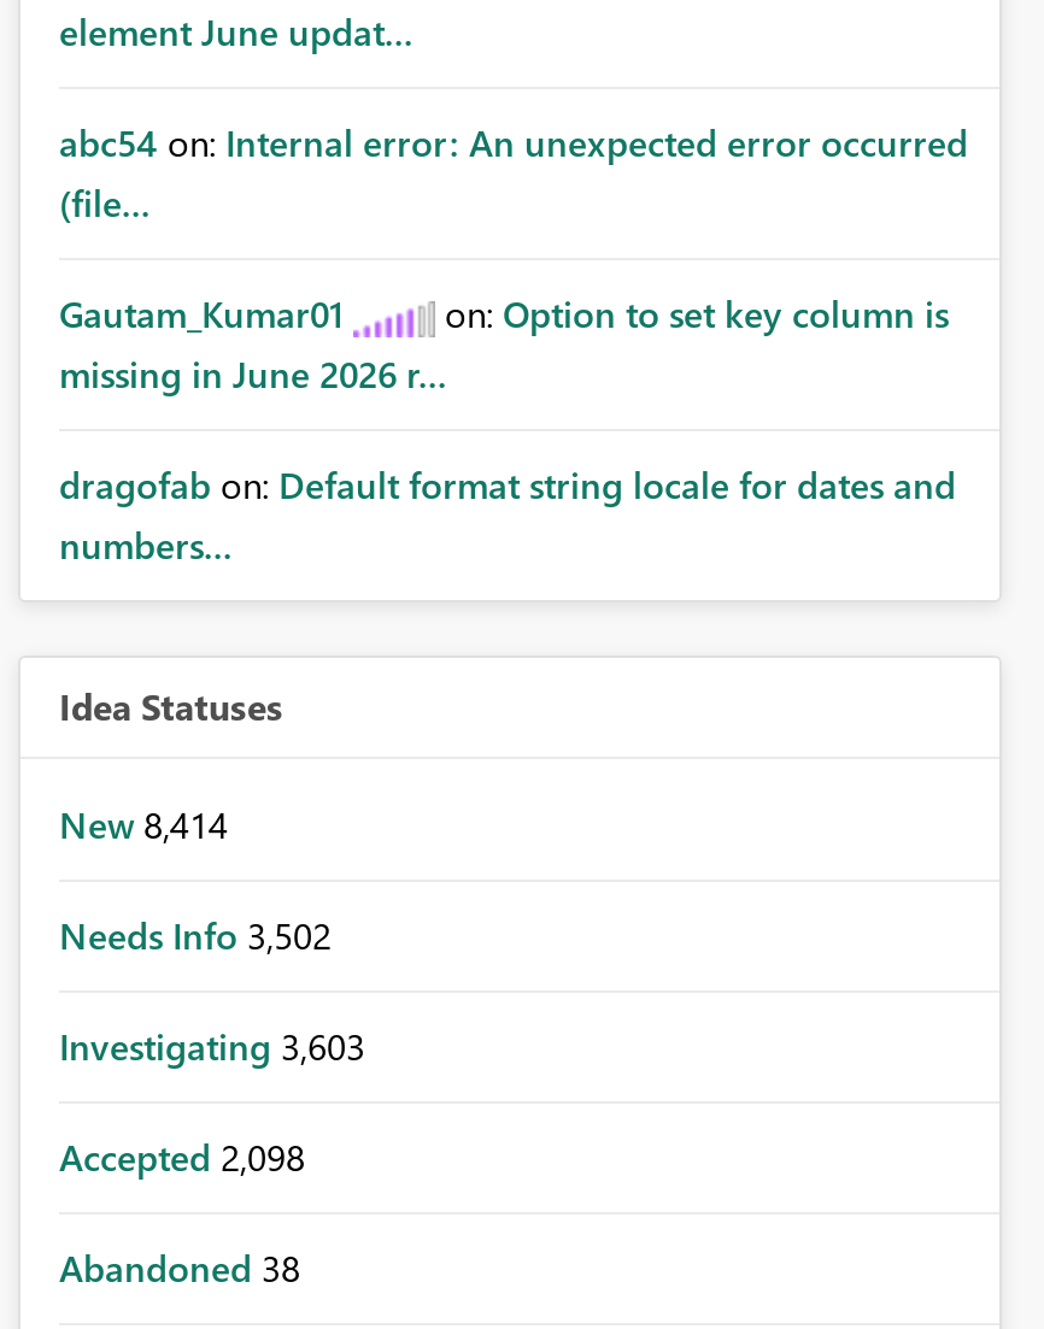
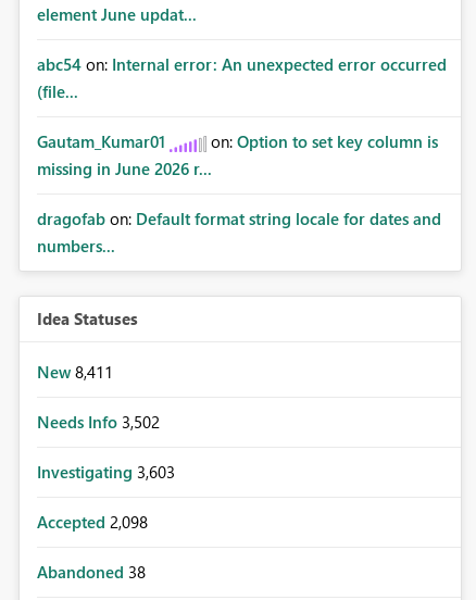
- New 8,414
+ New 8,411
